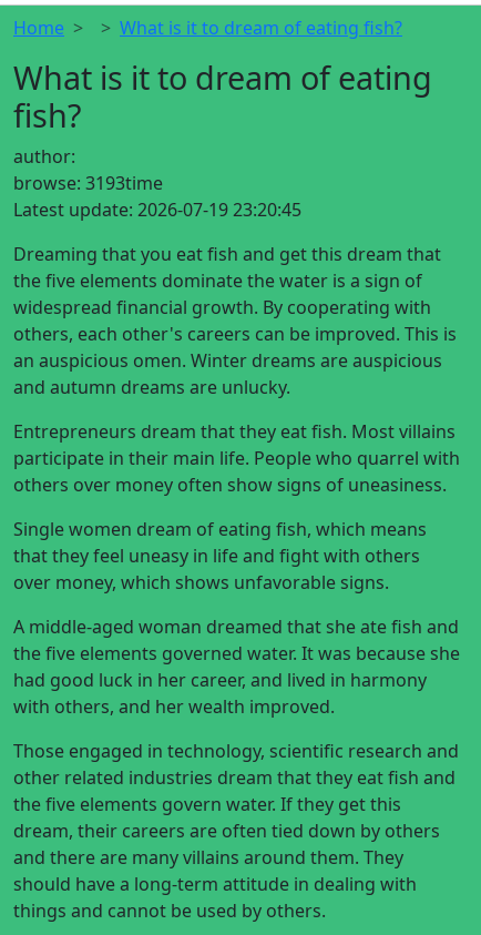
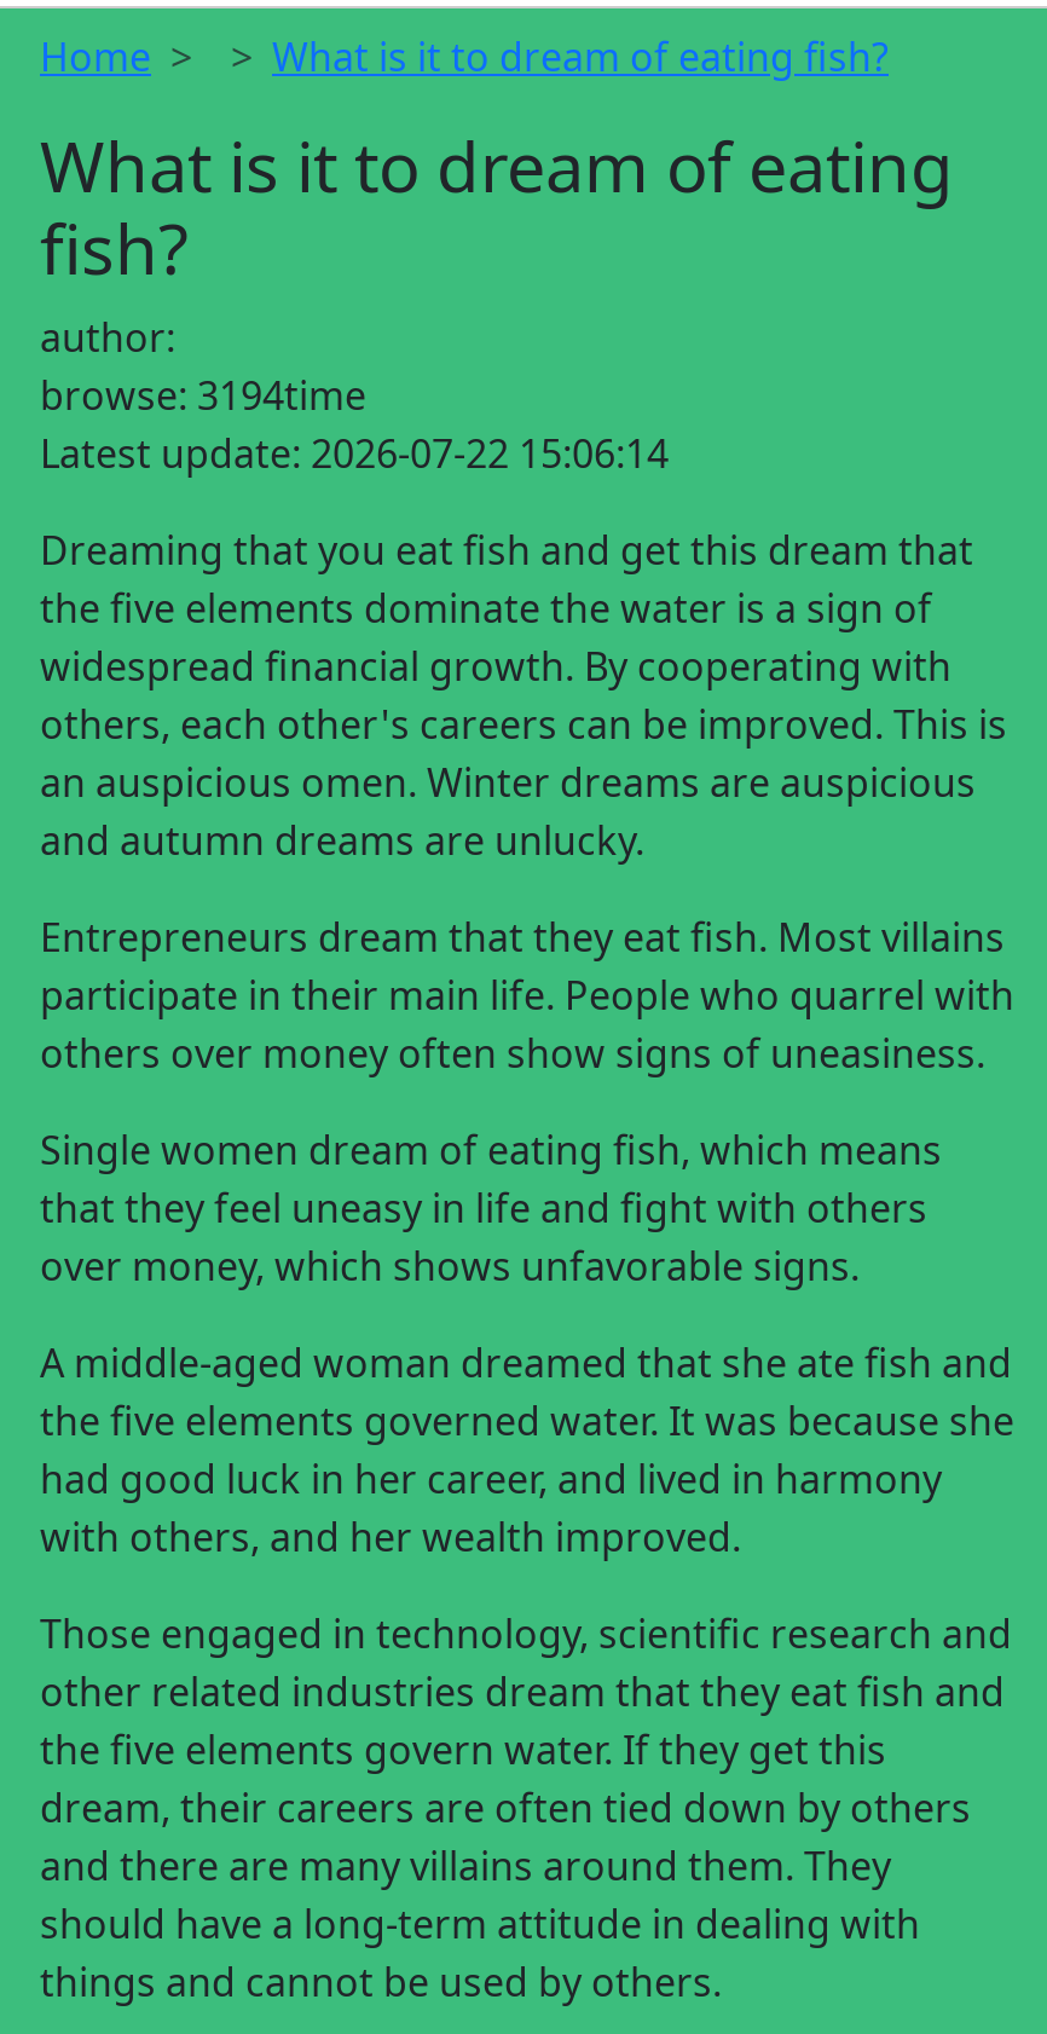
- browse: 3193time
+ browse: 3194time

- Latest update: 2026-07-19 23:20:45
+ Latest update: 2026-07-22 15:06:14
